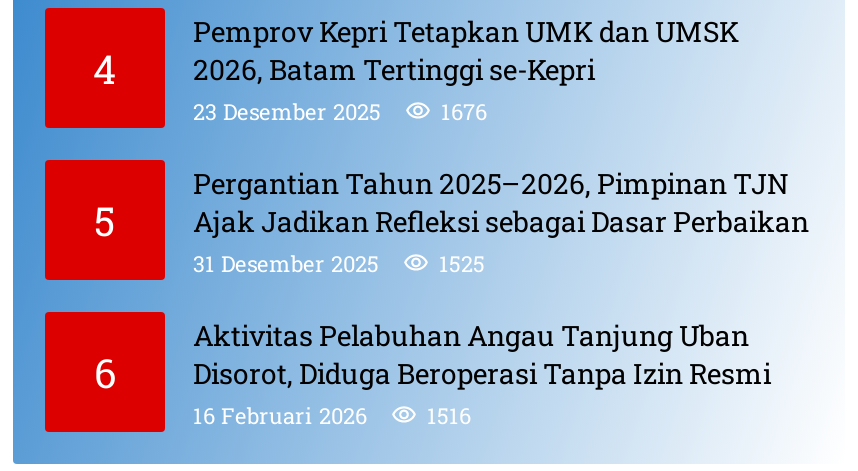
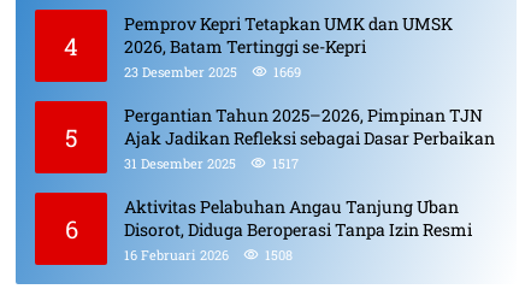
- 23 Desember 2025 1676
+ 23 Desember 2025 1669

- 31 Desember 2025 1525
+ 31 Desember 2025 1517

- 16 Februari 2026 1516
+ 16 Februari 2026 1508
